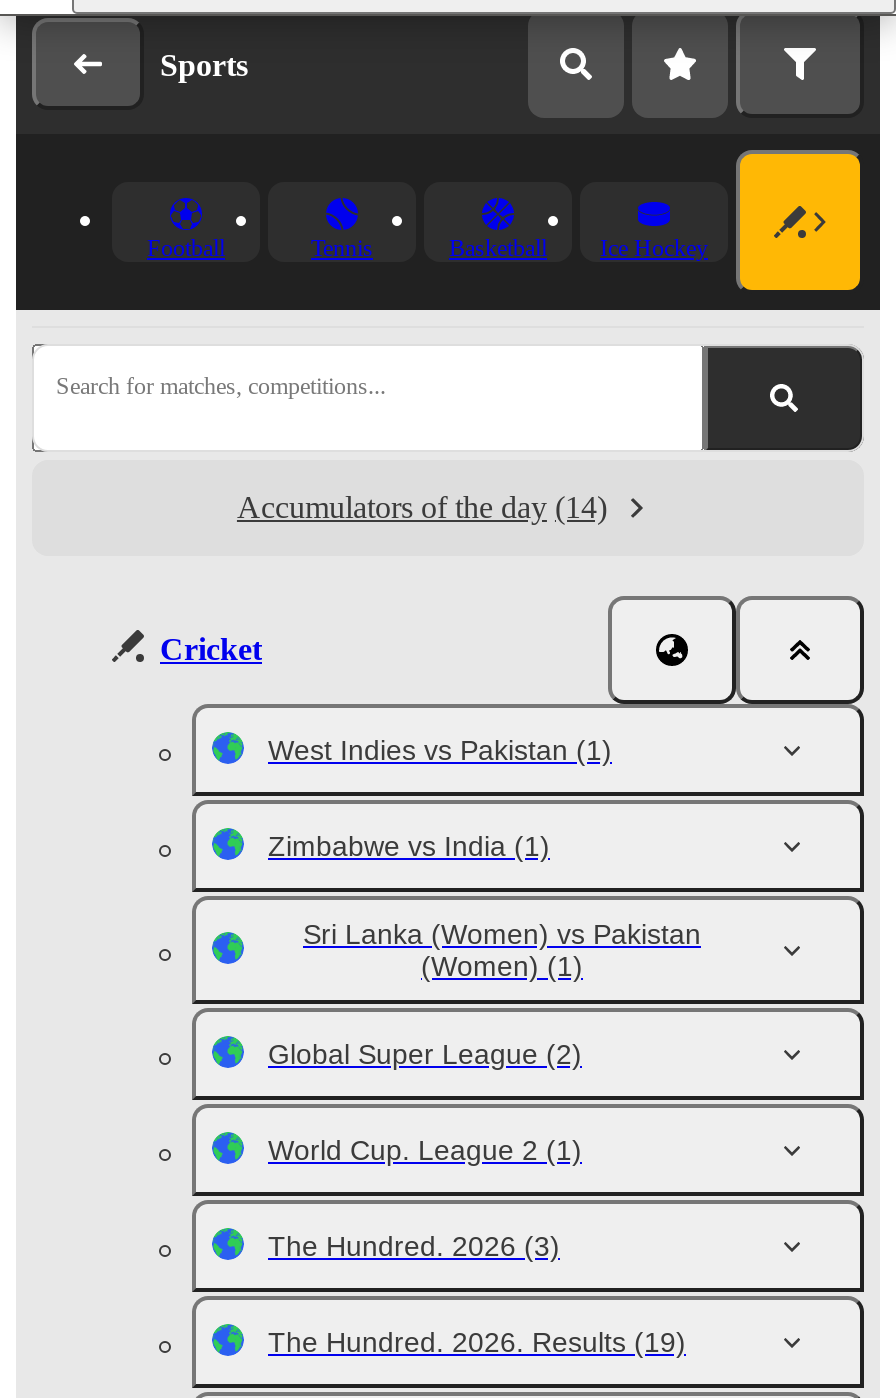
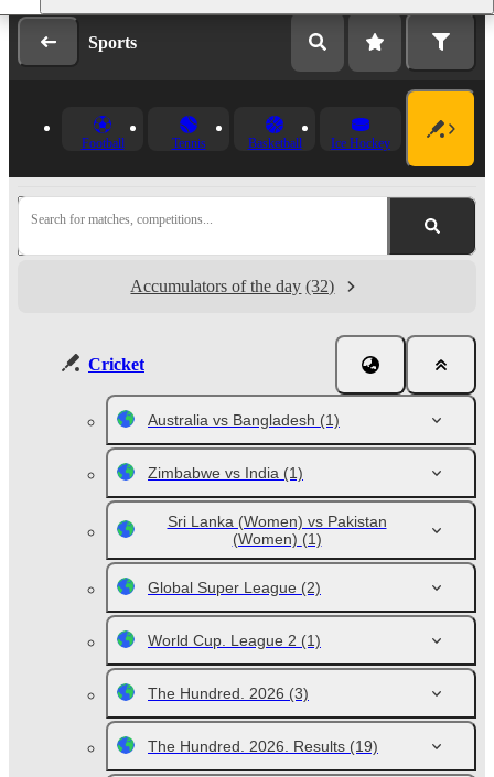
- Accumulators of the day (14)
+ Accumulators of the day (32)

- West Indies vs Pakistan (1)
+ Australia vs Bangladesh (1)
